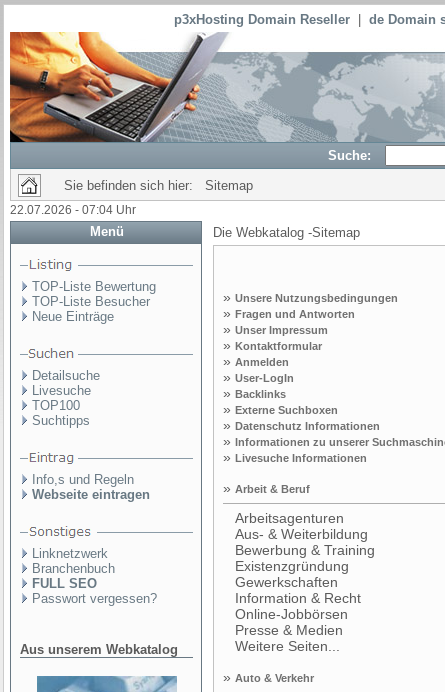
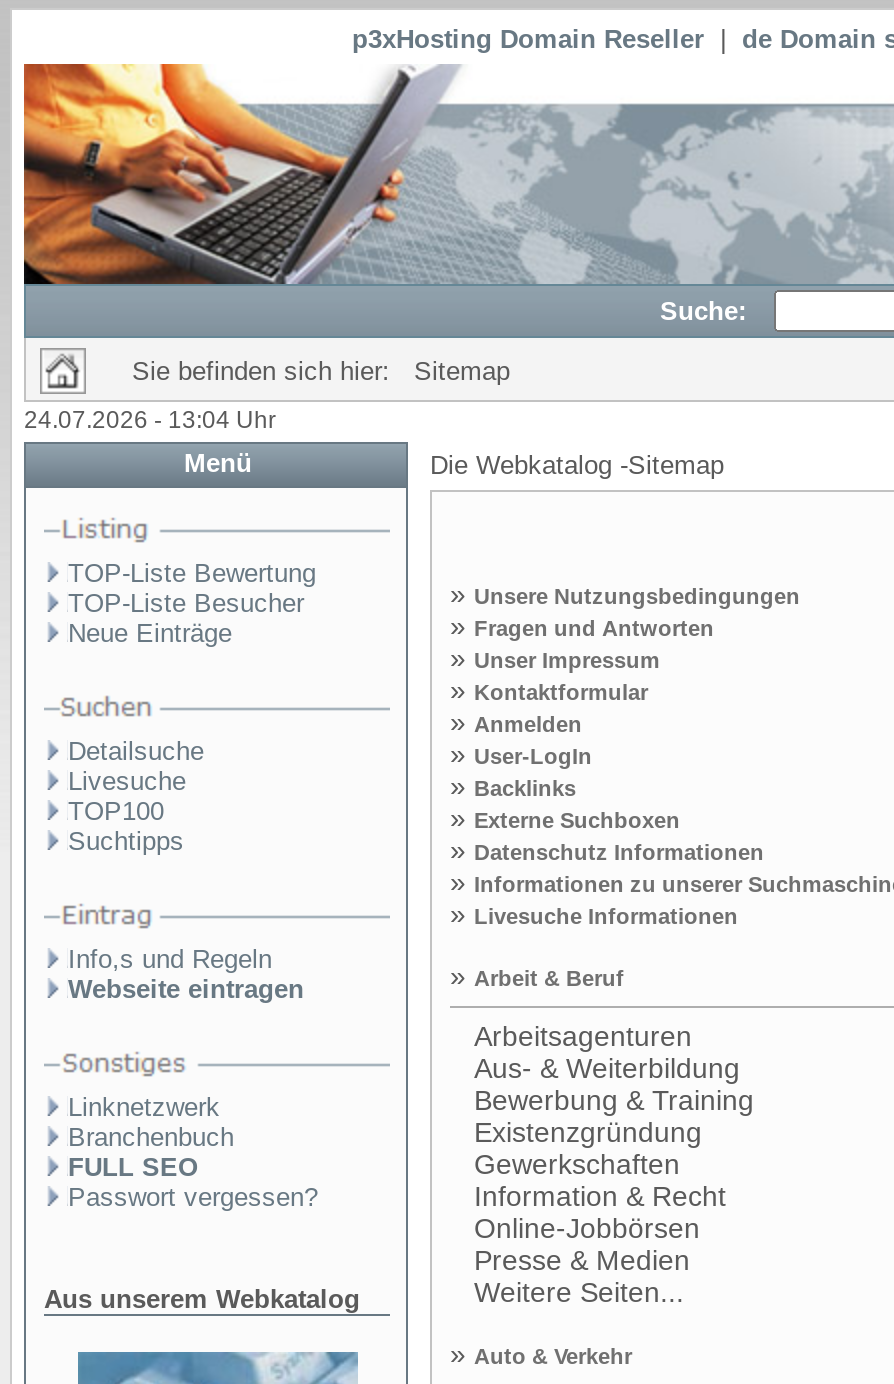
- 22.07.2026 - 07:04 Uhr
+ 24.07.2026 - 13:04 Uhr
